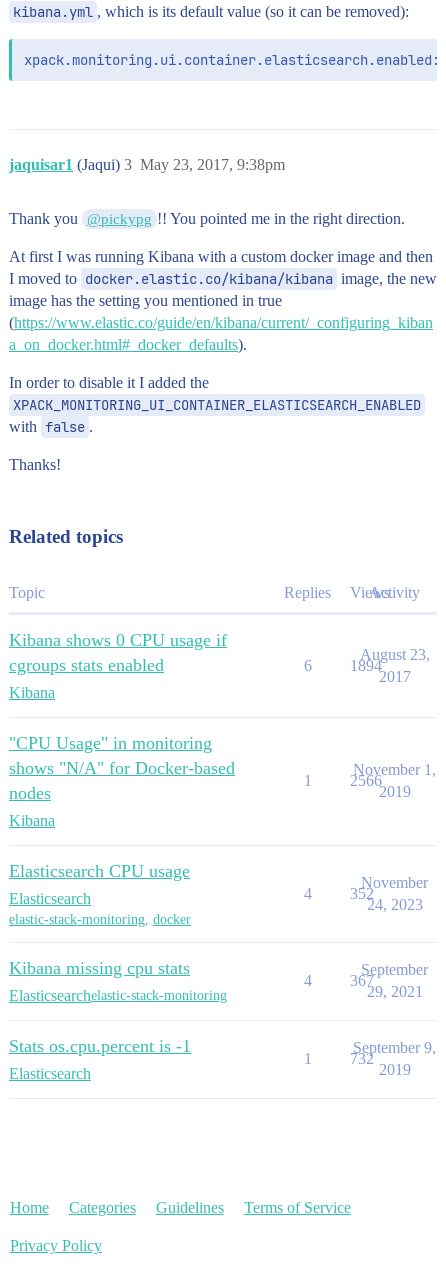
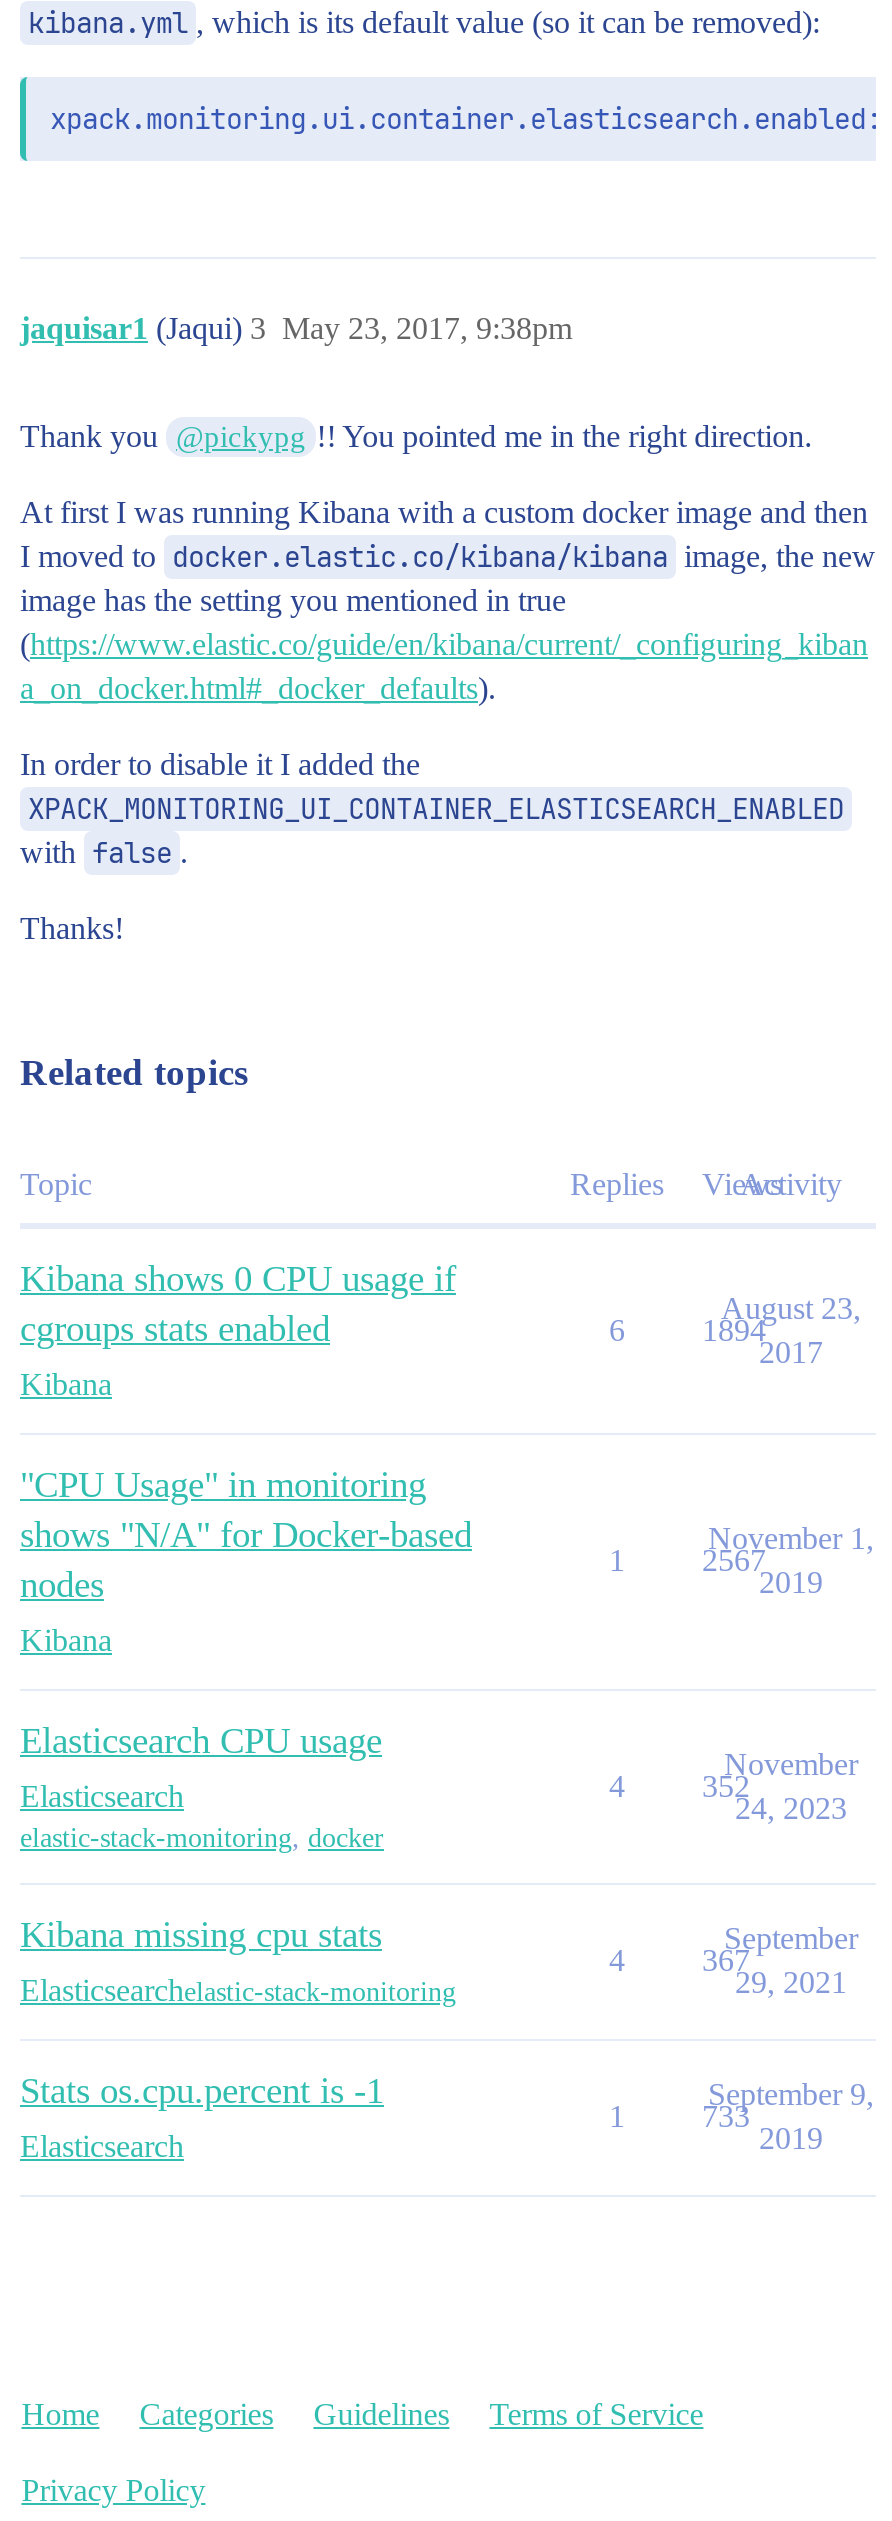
- 2566
+ 2567

- 732
+ 733
